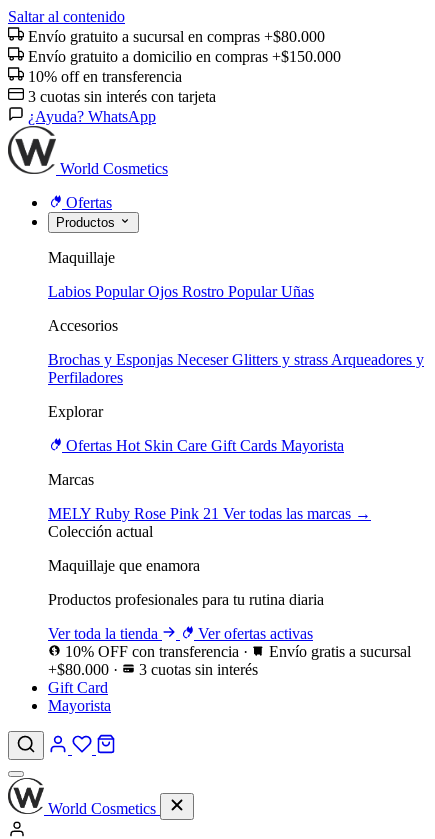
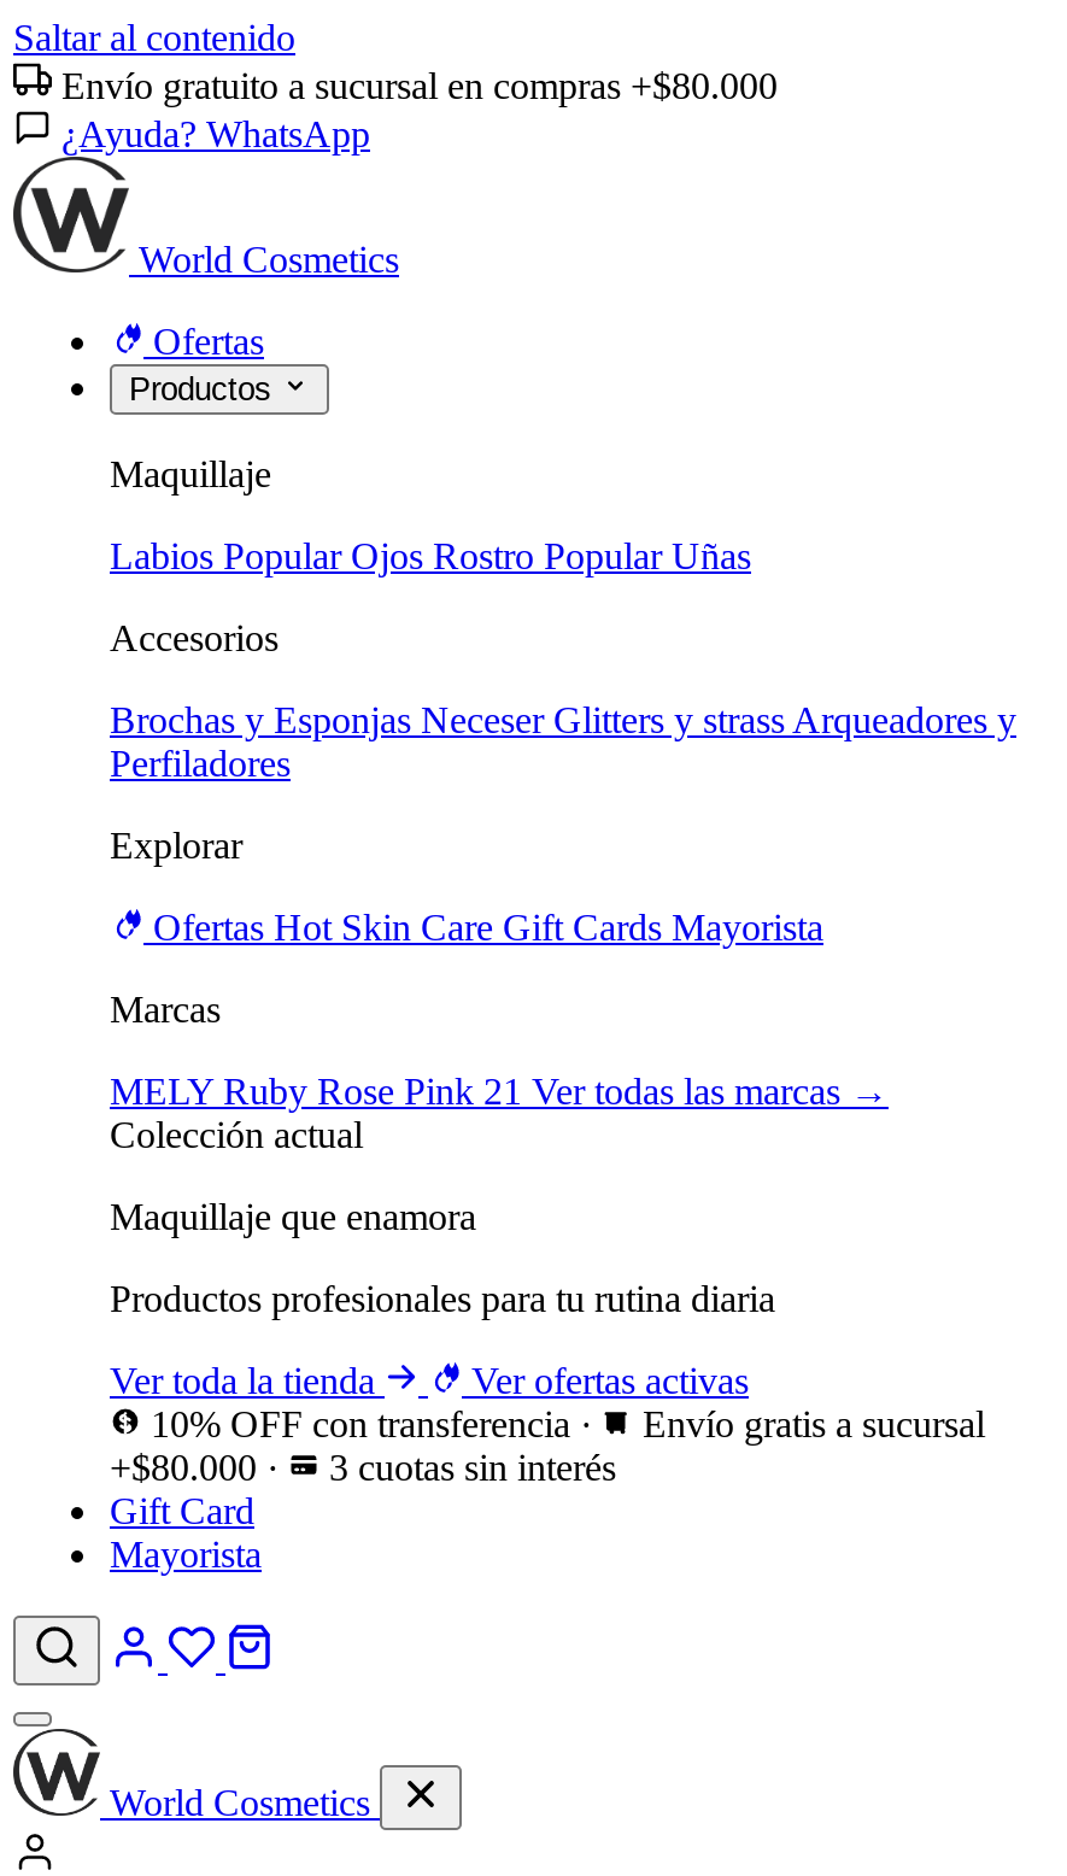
- Envío gratuito a domicilio en compras +$150.000
- 10% off en transferencia
- 3 cuotas sin interés con tarjeta
